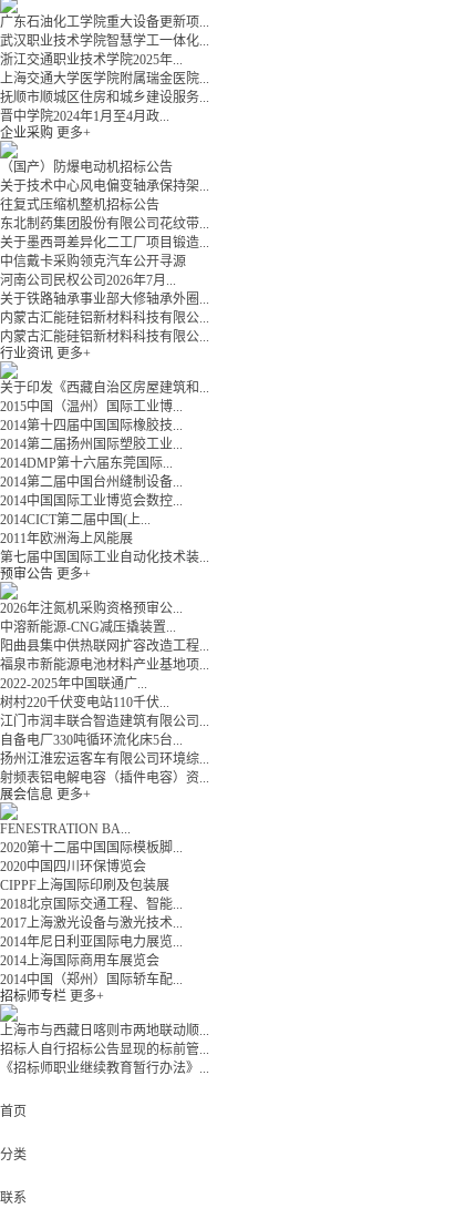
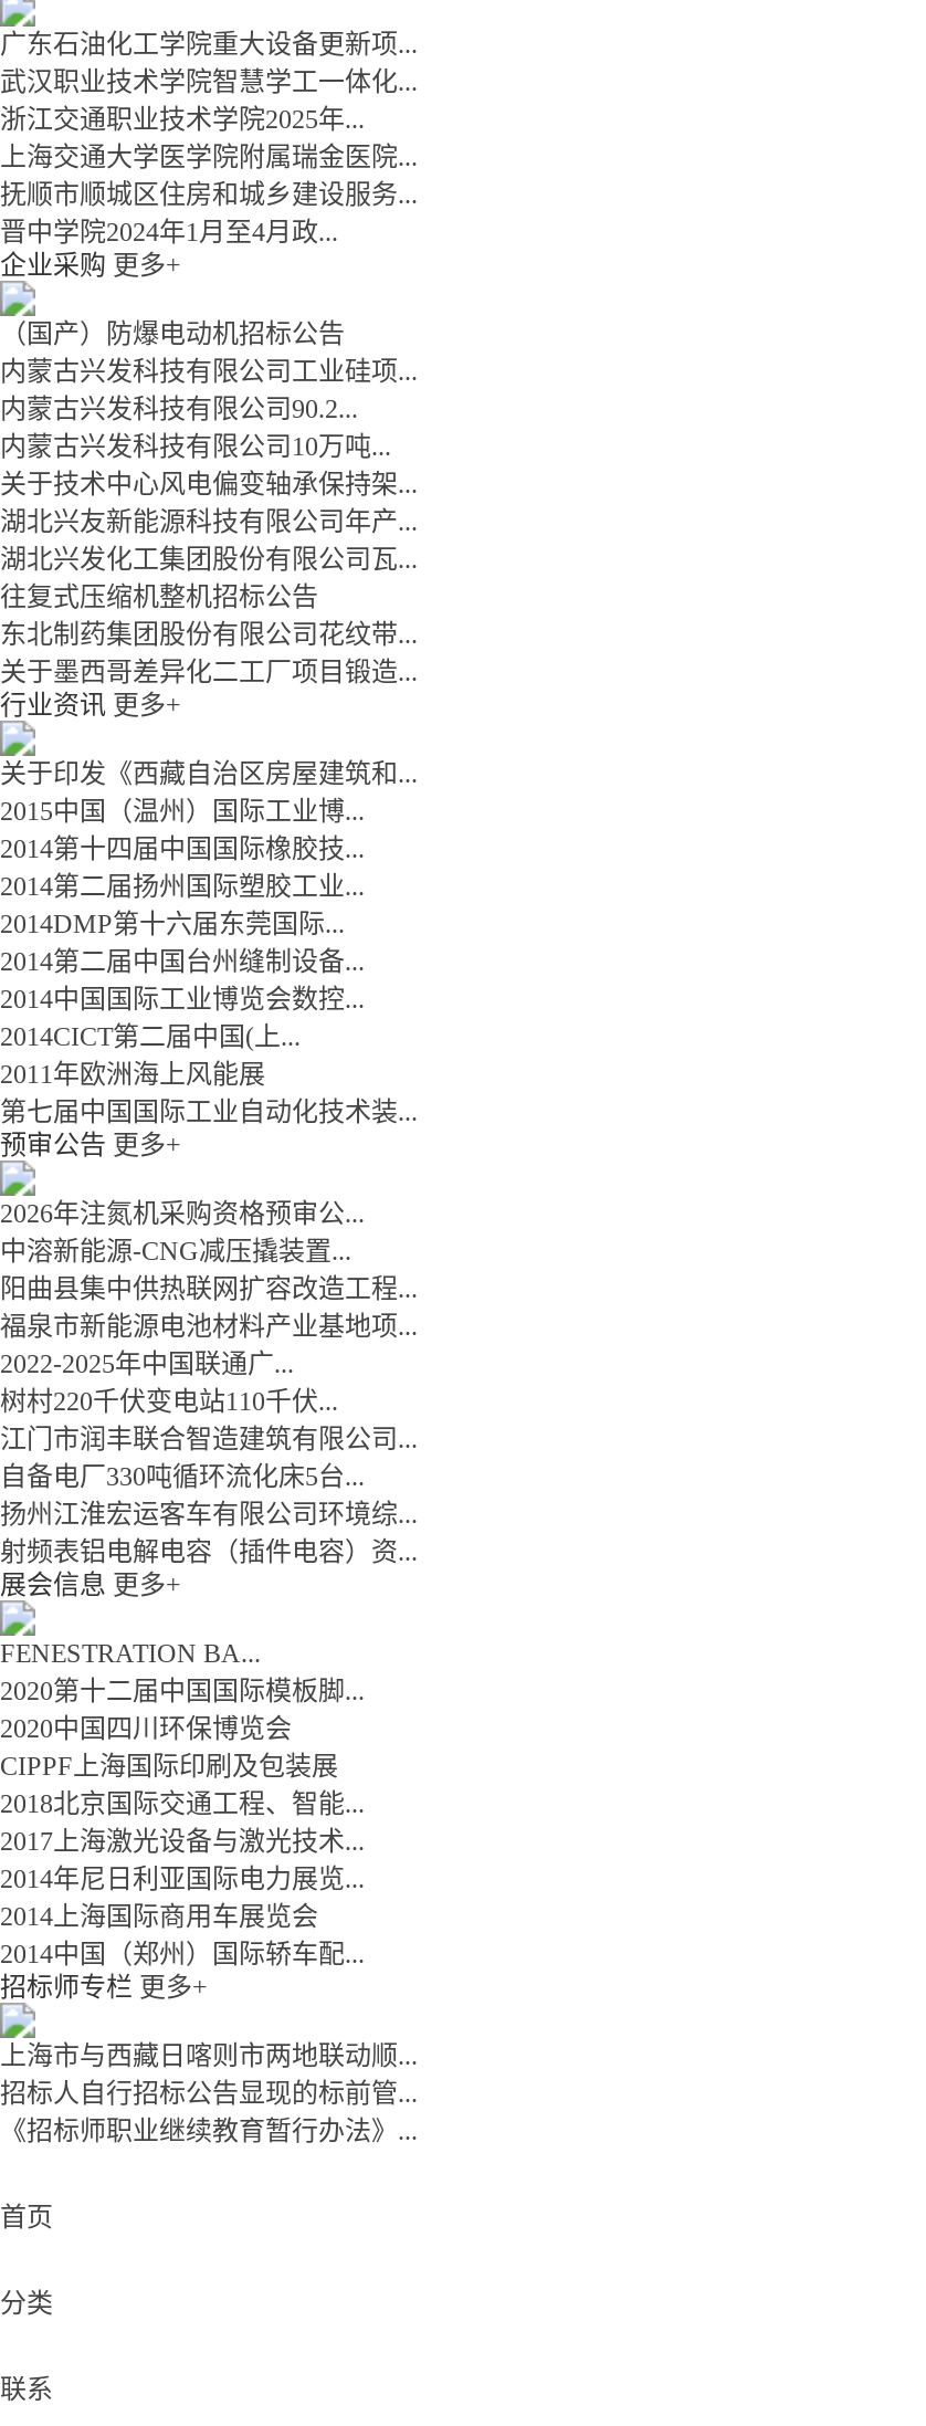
+ 内蒙古兴发科技有限公司工业硅项...
+ 内蒙古兴发科技有限公司90.2...
+ 内蒙古兴发科技有限公司10万吨...

moved down: 关于技术中心风电偏变轴承保持架...

+ 湖北兴友新能源科技有限公司年产...
+ 湖北兴发化工集团股份有限公司瓦...

moved down: 往复式压缩机整机招标公告 | 东北制药集团股份有限公司花纹带... | 关于墨西哥差异化二工厂项目锻造...

- 中信戴卡采购领克汽车公开寻源
- 河南公司民权公司2026年7月...
- 关于铁路轴承事业部大修轴承外圈...
- 内蒙古汇能硅铝新材料科技有限公...
- 内蒙古汇能硅铝新材料科技有限公...
